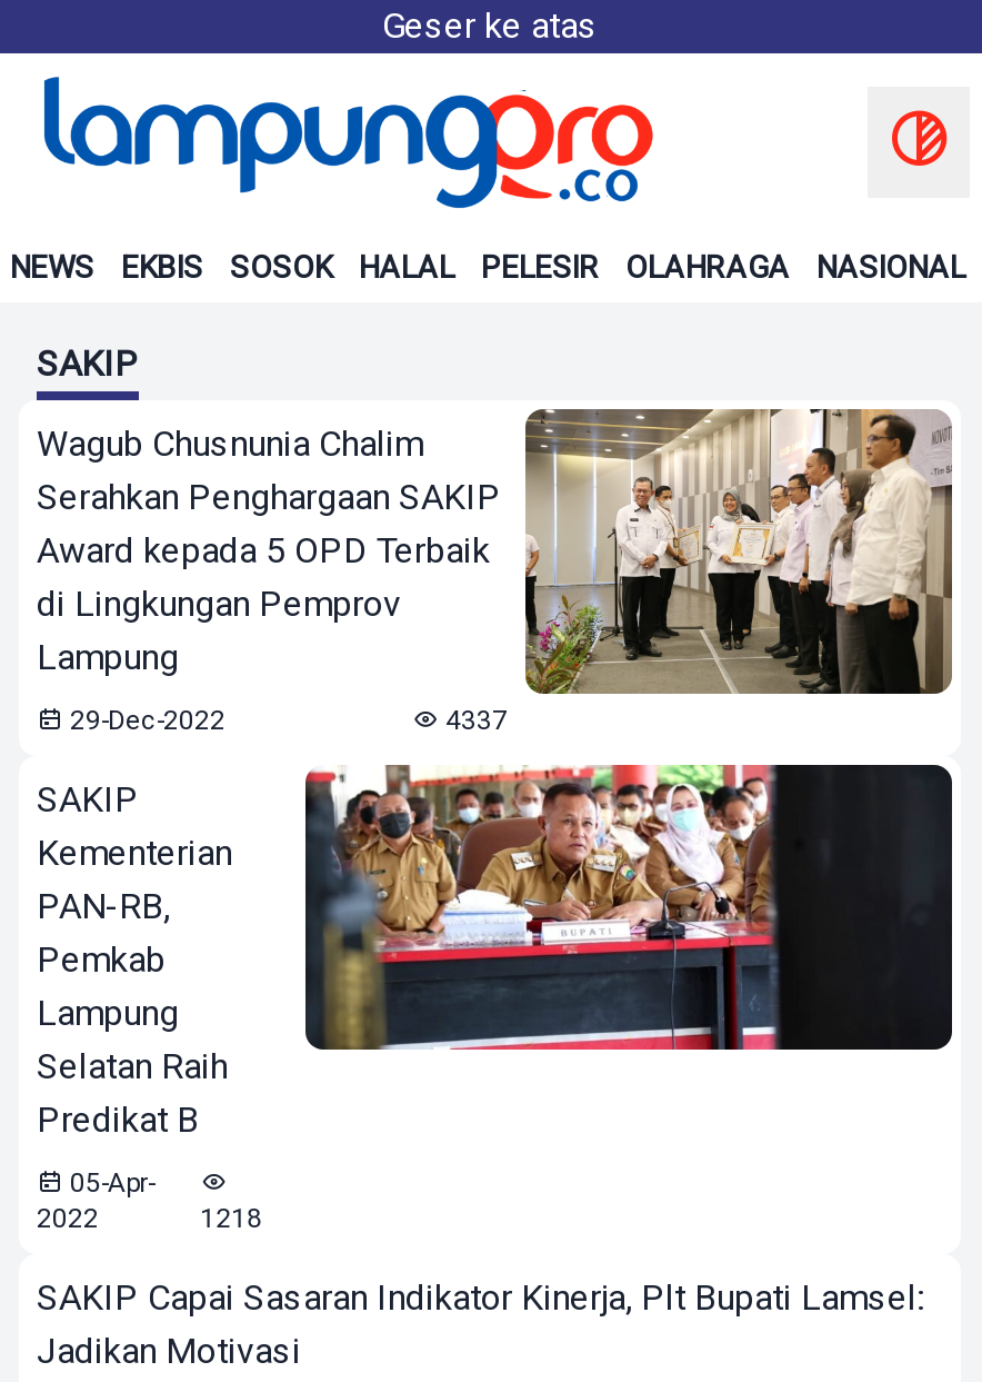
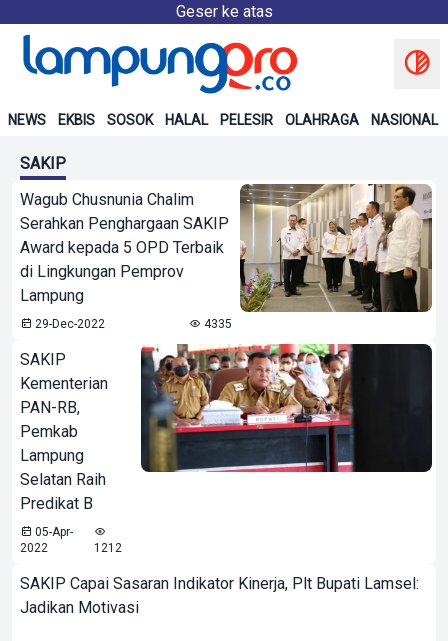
- 4337
+ 4335

- 1218
+ 1212
